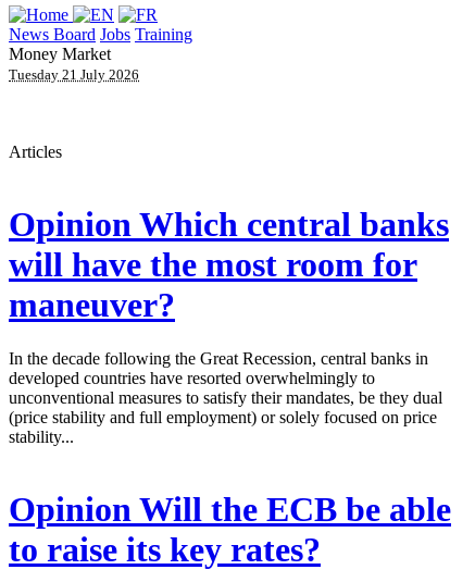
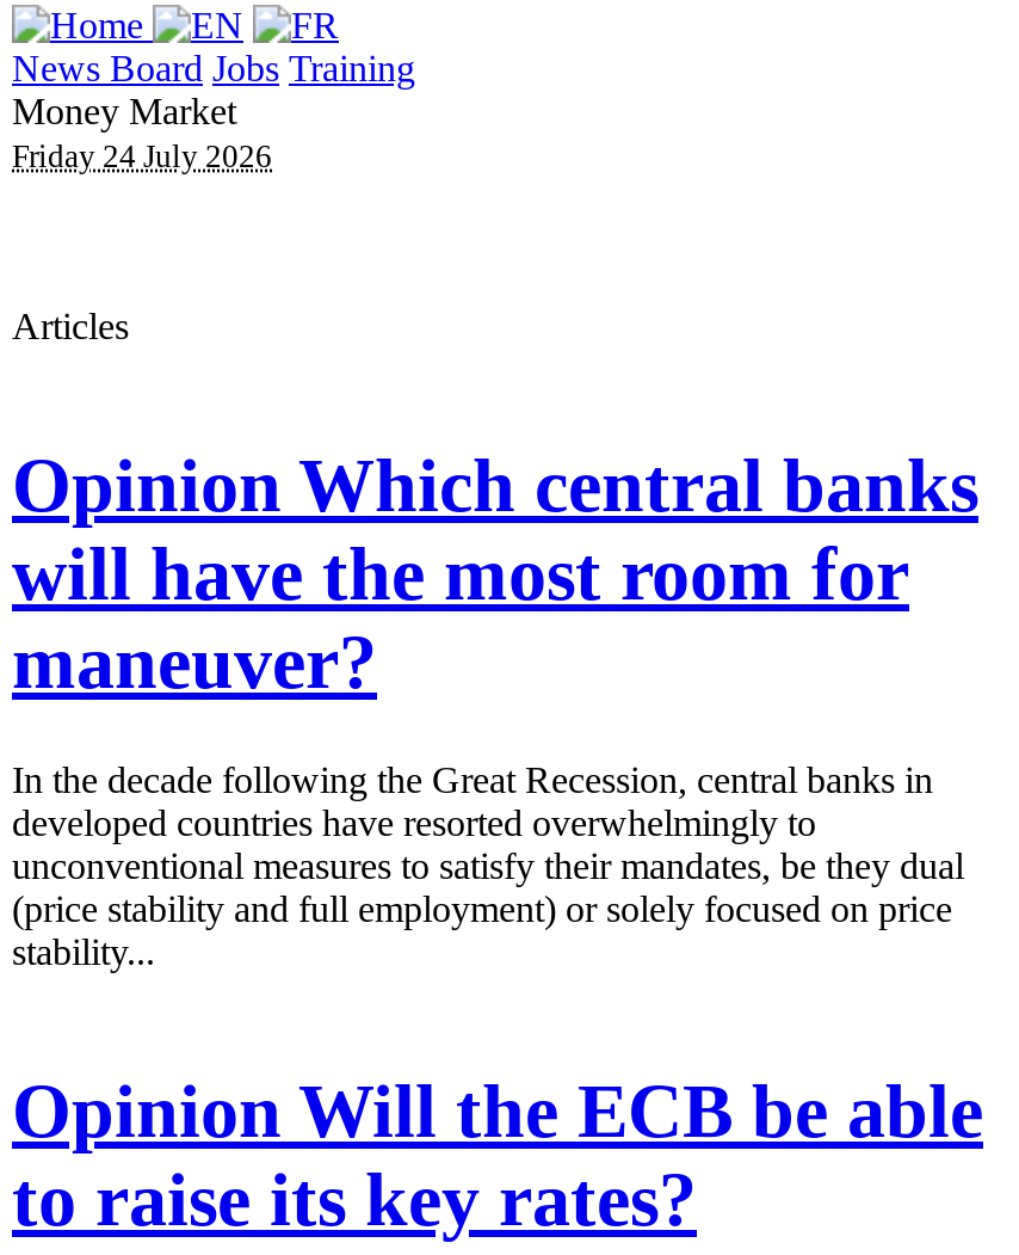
- Tuesday 21 July 2026
+ Friday 24 July 2026
